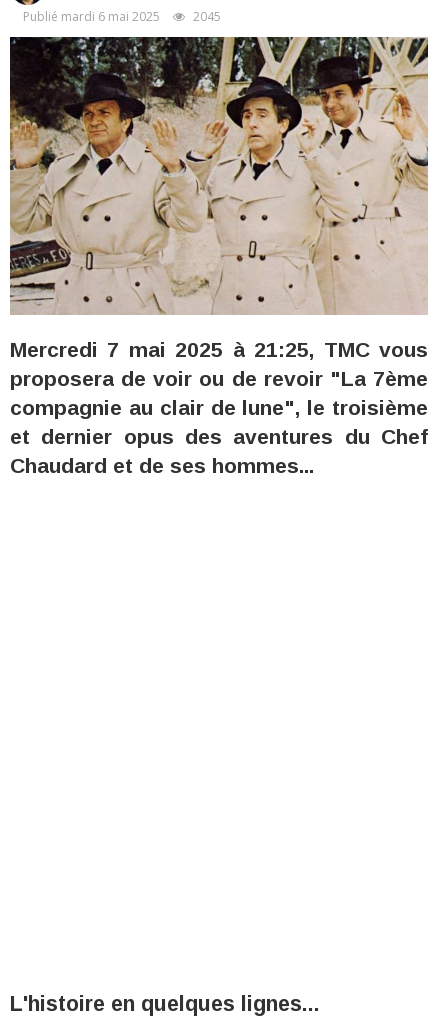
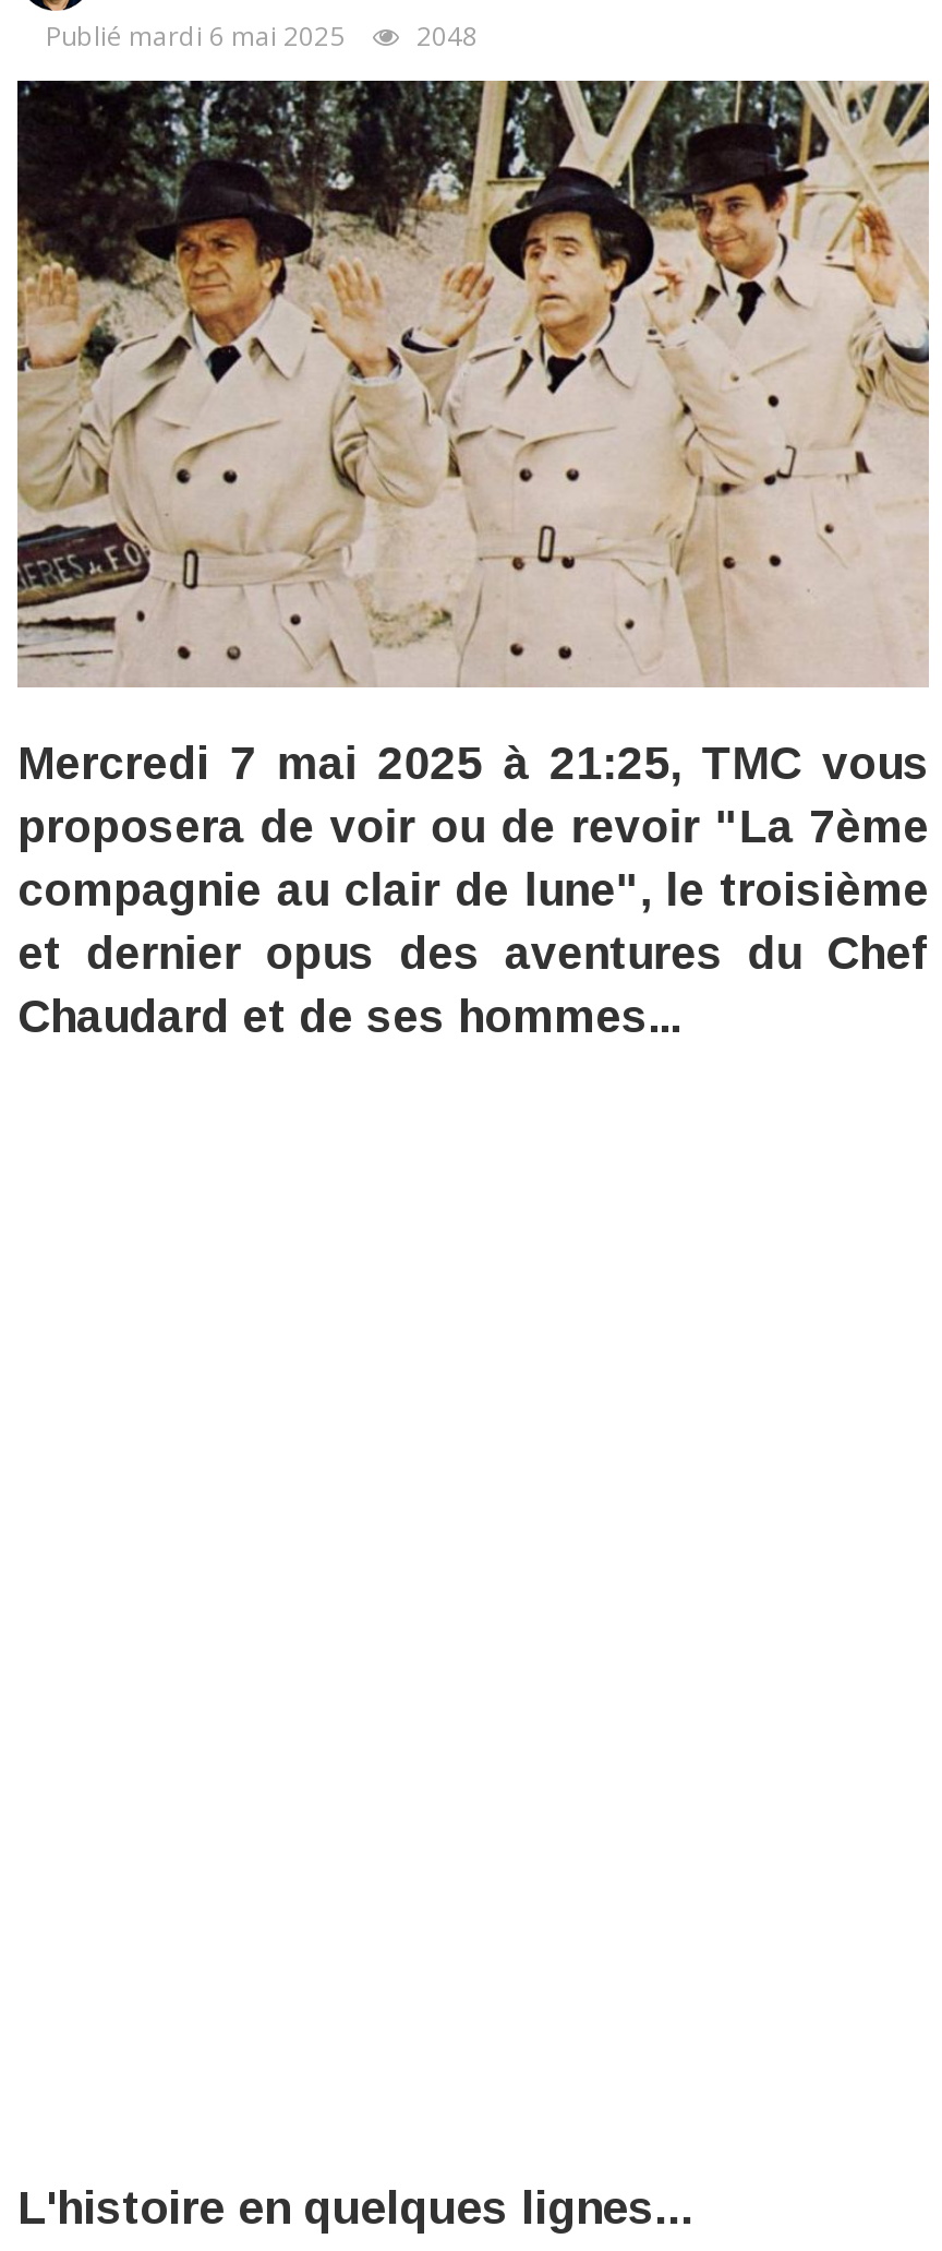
- Publié mardi 6 mai 2025 2045
+ Publié mardi 6 mai 2025 2048
